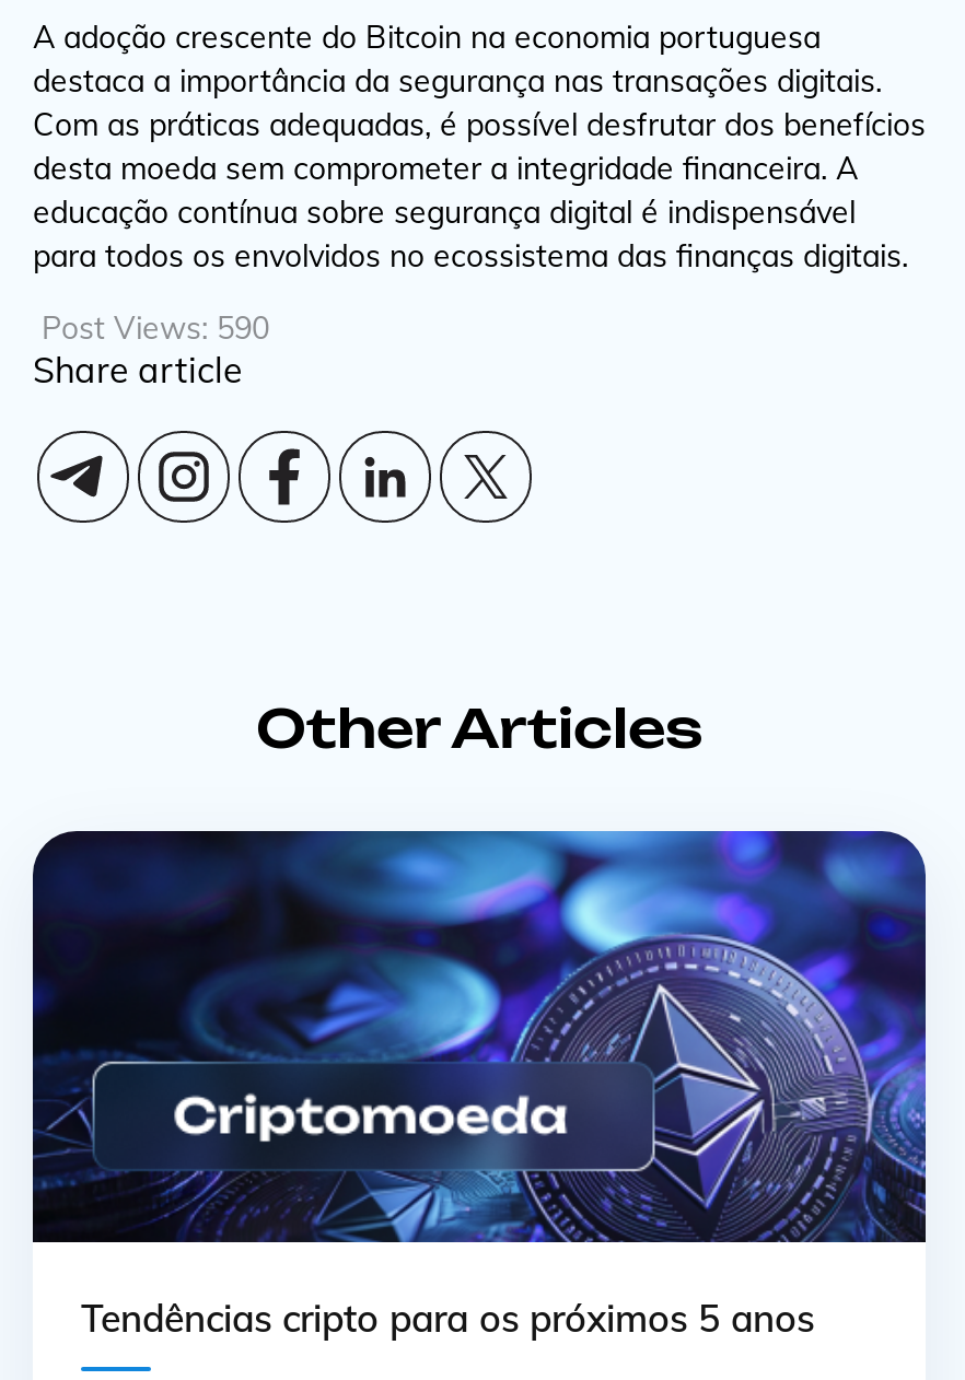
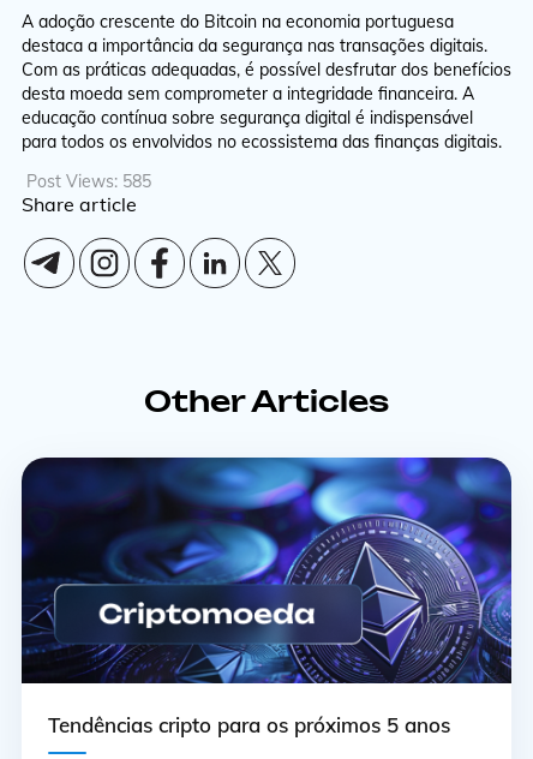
- Post Views: 590
+ Post Views: 585
